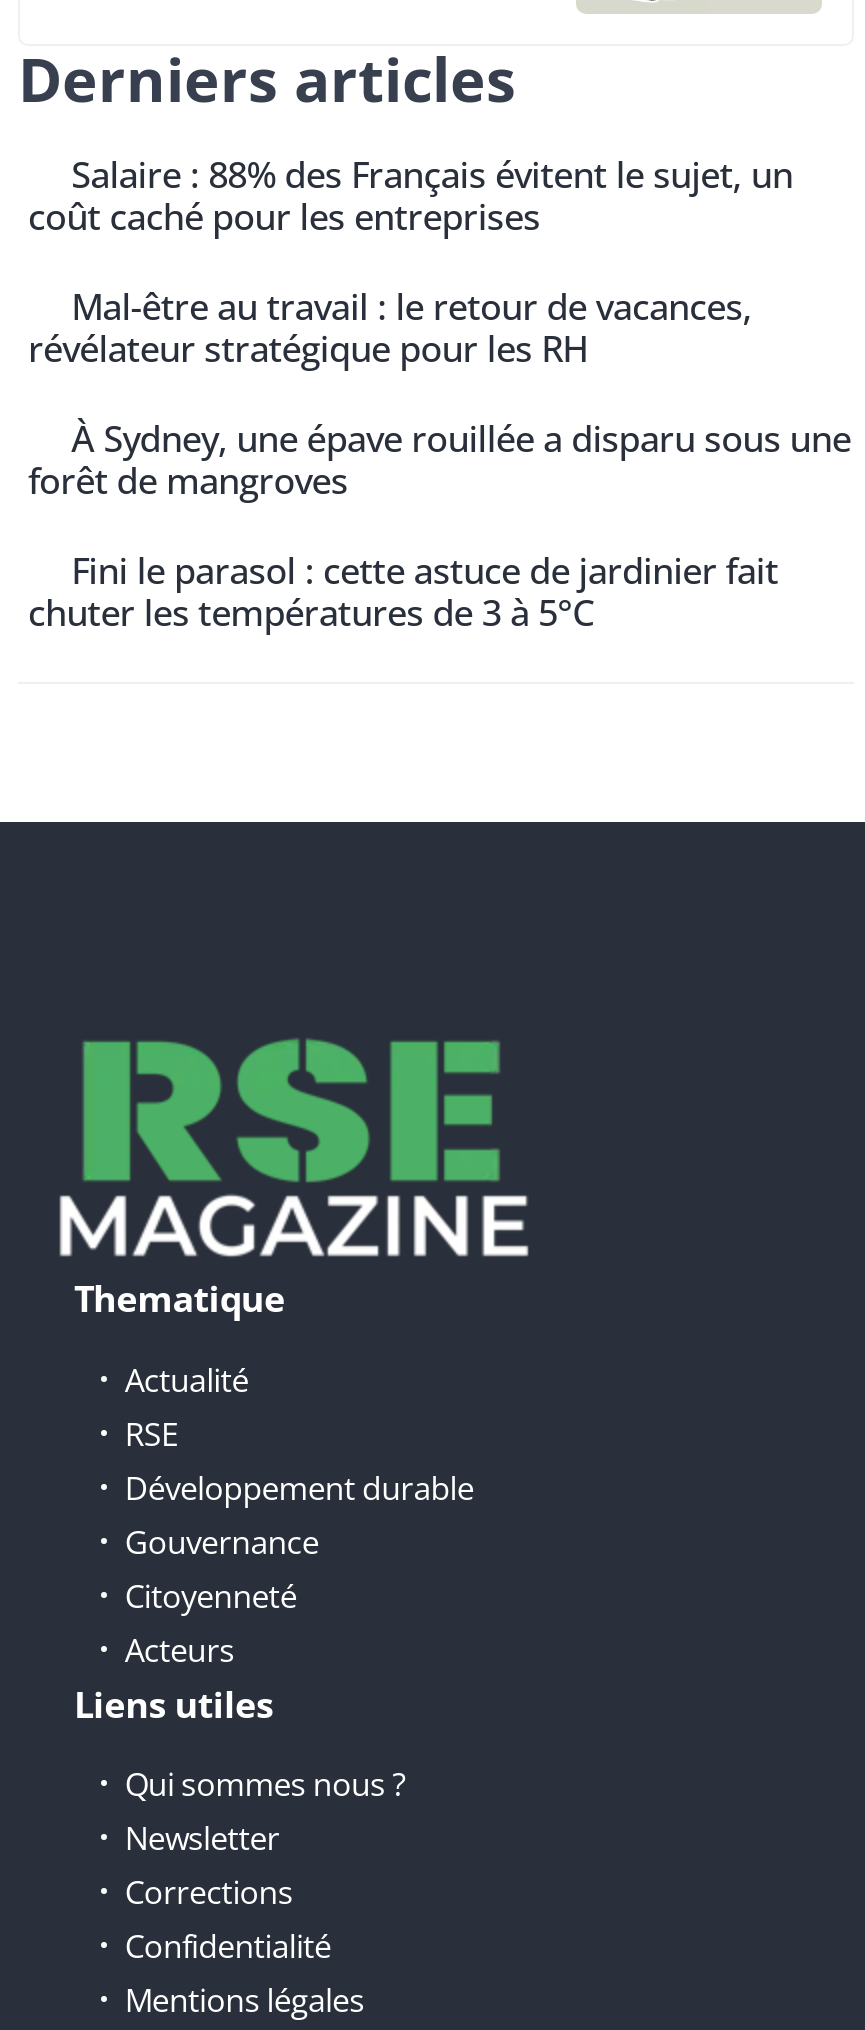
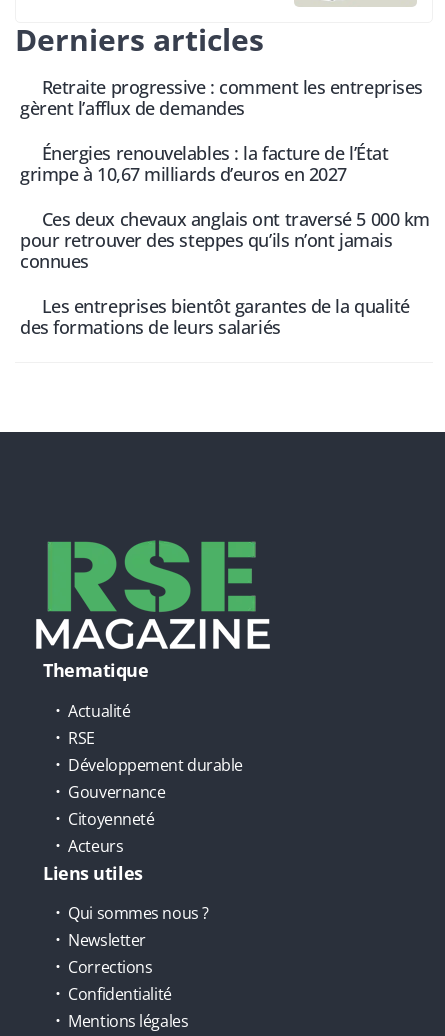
- Salaire : 88% des Français évitent le sujet, un
- coût caché pour les entreprises
+ Retraite progressive : comment les entreprises
+ gèrent l’afflux de demandes

- Mal-être au travail : le retour de vacances,
- révélateur stratégique pour les RH
+ Énergies renouvelables : la facture de l’État
+ grimpe à 10,67 milliards d’euros en 2027

- À Sydney, une épave rouillée a disparu sous une
- forêt de mangroves
+ Ces deux chevaux anglais ont traversé 5 000 km
+ pour retrouver des steppes qu’ils n’ont jamais
+ connues

- Fini le parasol : cette astuce de jardinier fait
- chuter les températures de 3 à 5°C
+ Les entreprises bientôt garantes de la qualité
+ des formations de leurs salariés
